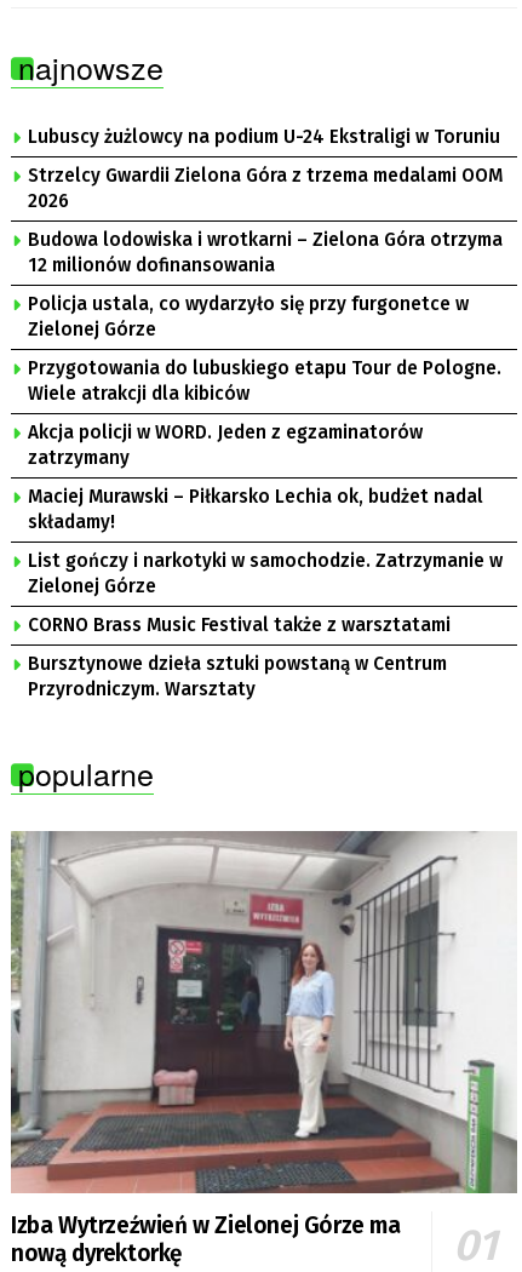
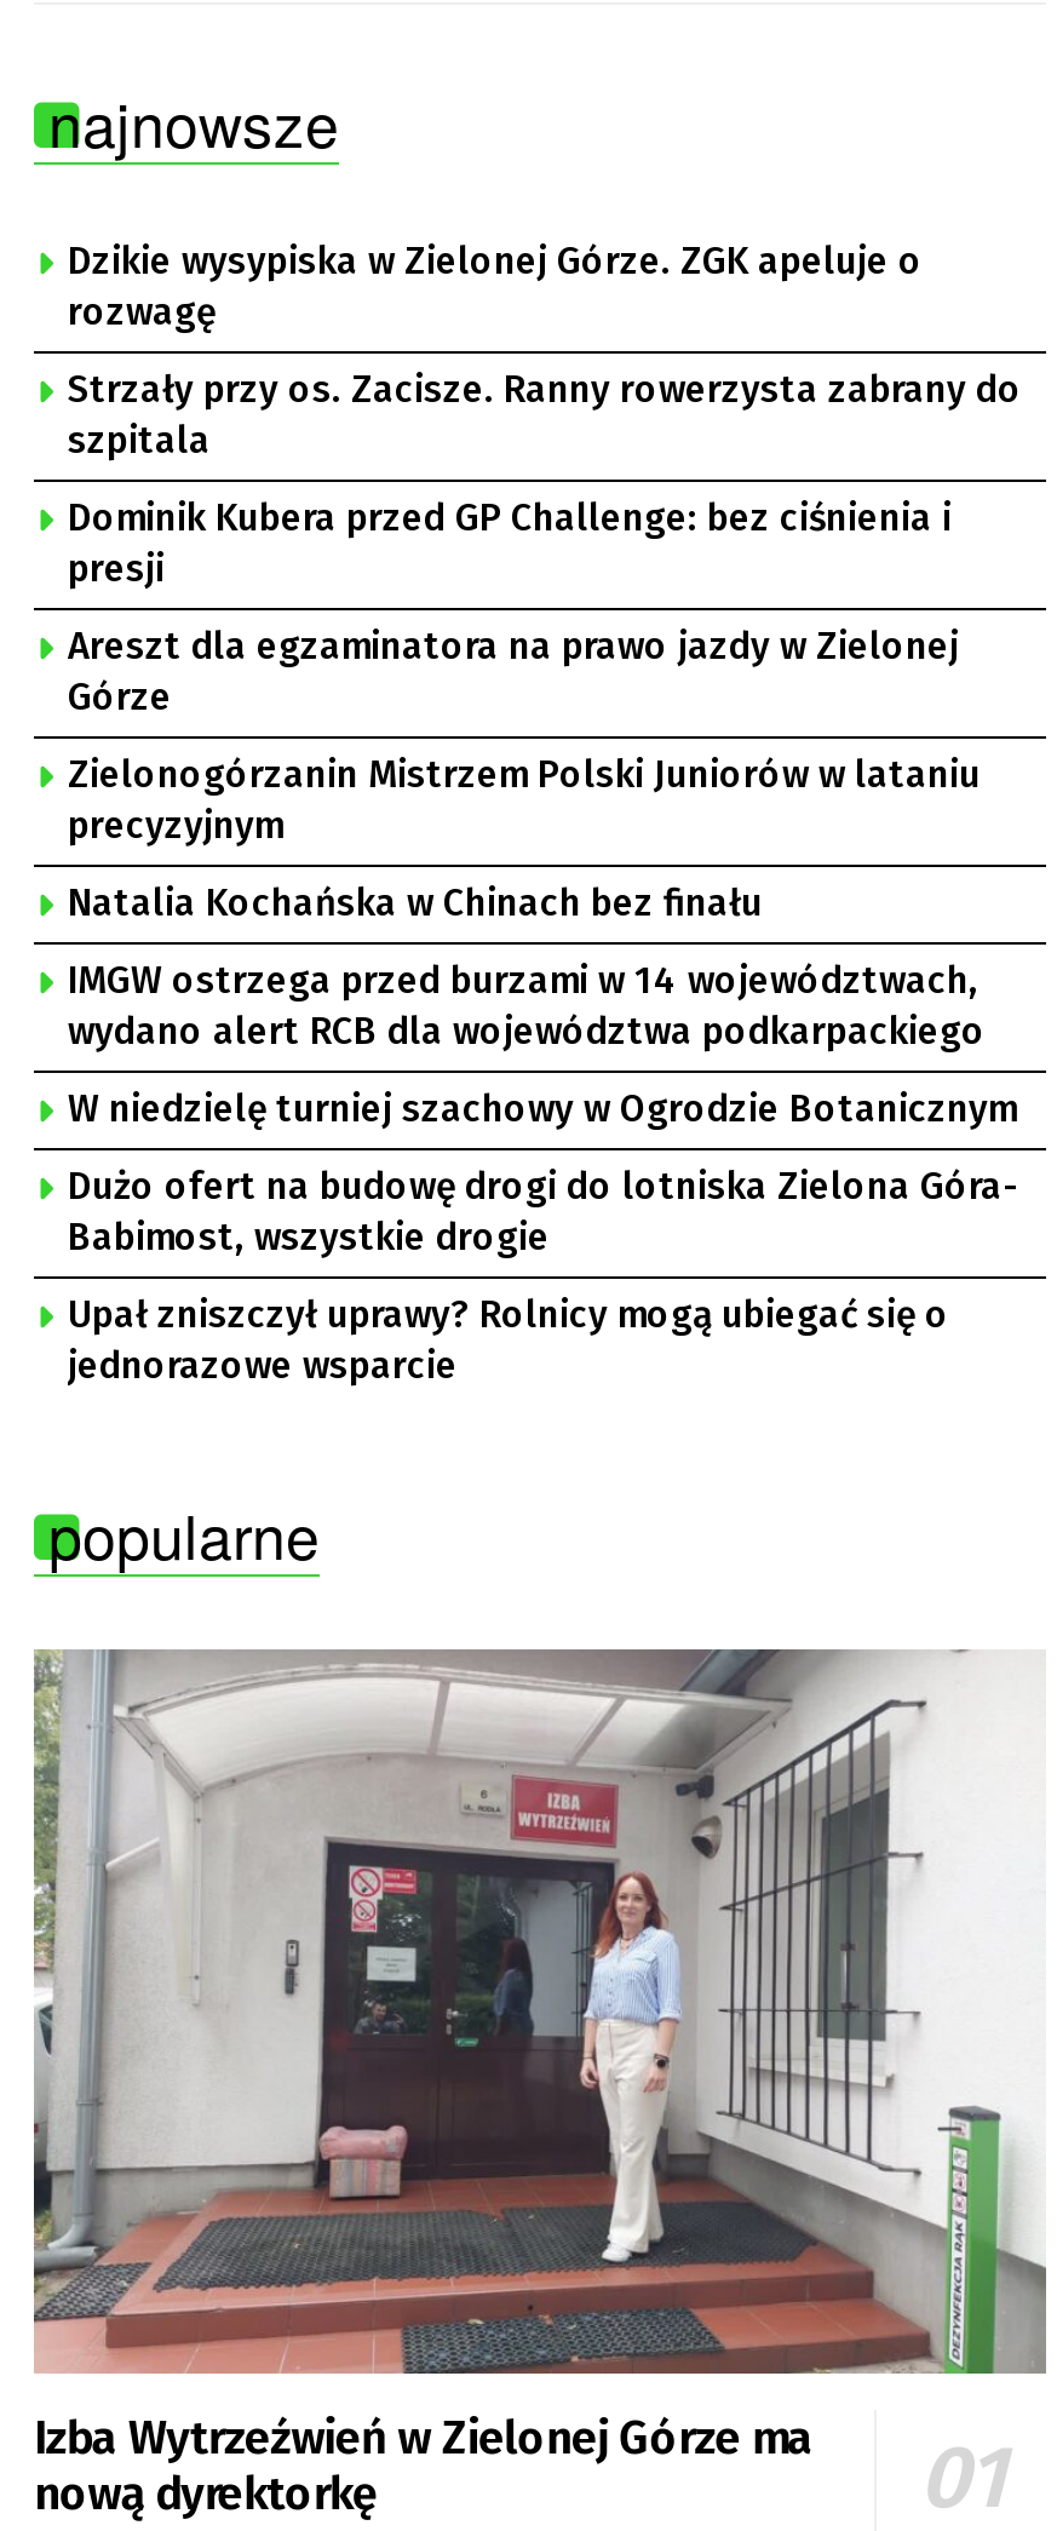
- Lubuscy żużlowcy na podium U-24 Ekstraligi w Toruniu
+ Dzikie wysypiska w Zielonej Górze. ZGK apeluje o
+ rozwagę

- Strzelcy Gwardii Zielona Góra z trzema medalami OOM
- 2026
+ Strzały przy os. Zacisze. Ranny rowerzysta zabrany do
+ szpitala

- Budowa lodowiska i wrotkarni – Zielona Góra otrzyma
- 12 milionów dofinansowania
+ Dominik Kubera przed GP Challenge: bez ciśnienia i
+ presji

- Policja ustala, co wydarzyło się przy furgonetce w
- Zielonej Górze
+ Areszt dla egzaminatora na prawo jazdy w Zielonej
+ Górze

- Przygotowania do lubuskiego etapu Tour de Pologne.
- Wiele atrakcji dla kibiców
+ Zielonogórzanin Mistrzem Polski Juniorów w lataniu
+ precyzyjnym

- Akcja policji w WORD. Jeden z egzaminatorów
- zatrzymany
+ Natalia Kochańska w Chinach bez finału

- Maciej Murawski – Piłkarsko Lechia ok, budżet nadal
- składamy!
+ IMGW ostrzega przed burzami w 14 województwach,
+ wydano alert RCB dla województwa podkarpackiego

- List gończy i narkotyki w samochodzie. Zatrzymanie w
- Zielonej Górze
+ W niedzielę turniej szachowy w Ogrodzie Botanicznym

- CORNO Brass Music Festival także z warsztatami
+ Dużo ofert na budowę drogi do lotniska Zielona Góra-
+ Babimost, wszystkie drogie

- Bursztynowe dzieła sztuki powstaną w Centrum
- Przyrodniczym. Warsztaty
+ Upał zniszczył uprawy? Rolnicy mogą ubiegać się o
+ jednorazowe wsparcie
